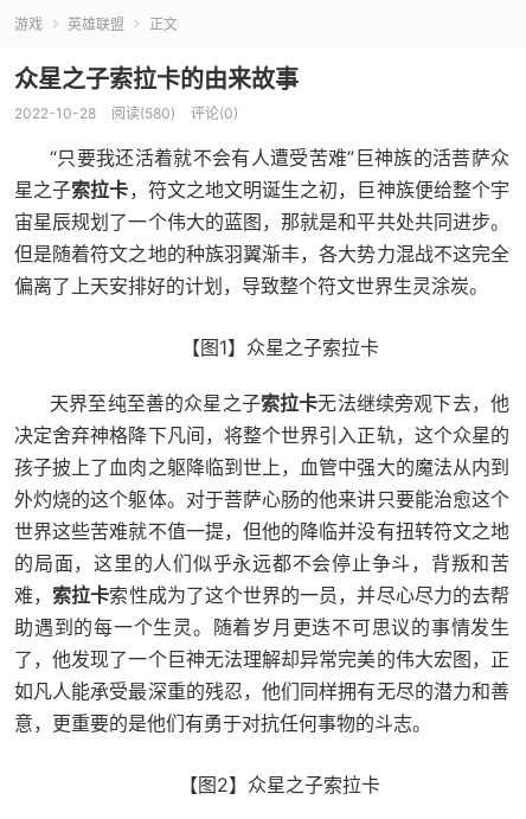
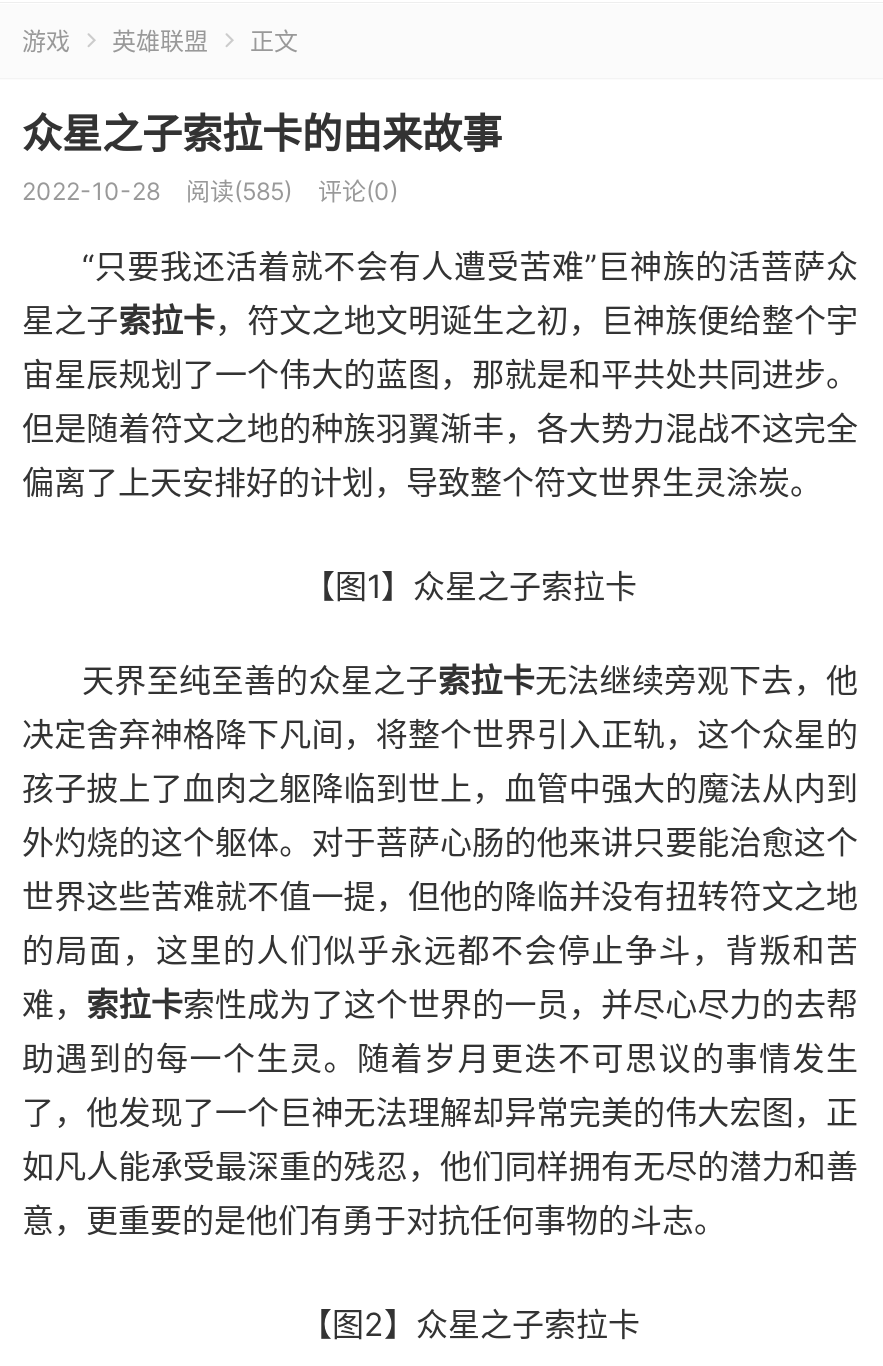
- 2022-10-28 阅读(580) 评论(0)
+ 2022-10-28 阅读(585) 评论(0)
